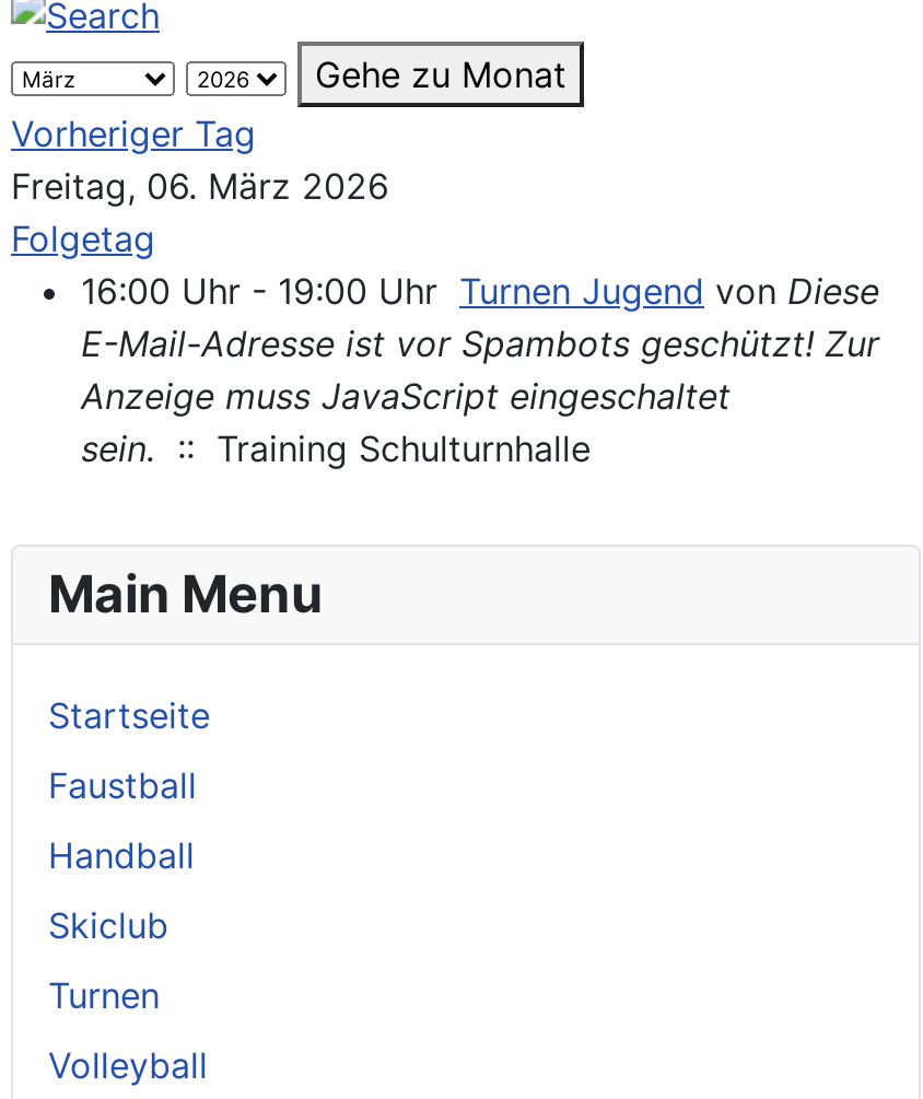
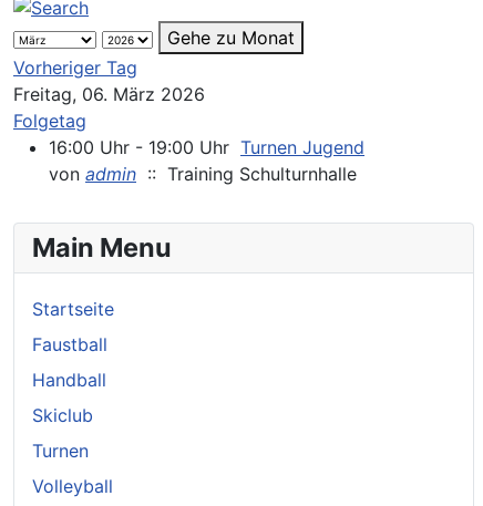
- 16:00 Uhr - 19:00 Uhr Turnen Jugend von Diese
- E-Mail-Adresse ist vor Spambots geschützt! Zur
- Anzeige muss JavaScript eingeschaltet
- sein.:: Training Schulturnhalle
+ 16:00 Uhr - 19:00 Uhr Turnen Jugend
+ von admin:: Training Schulturnhalle
